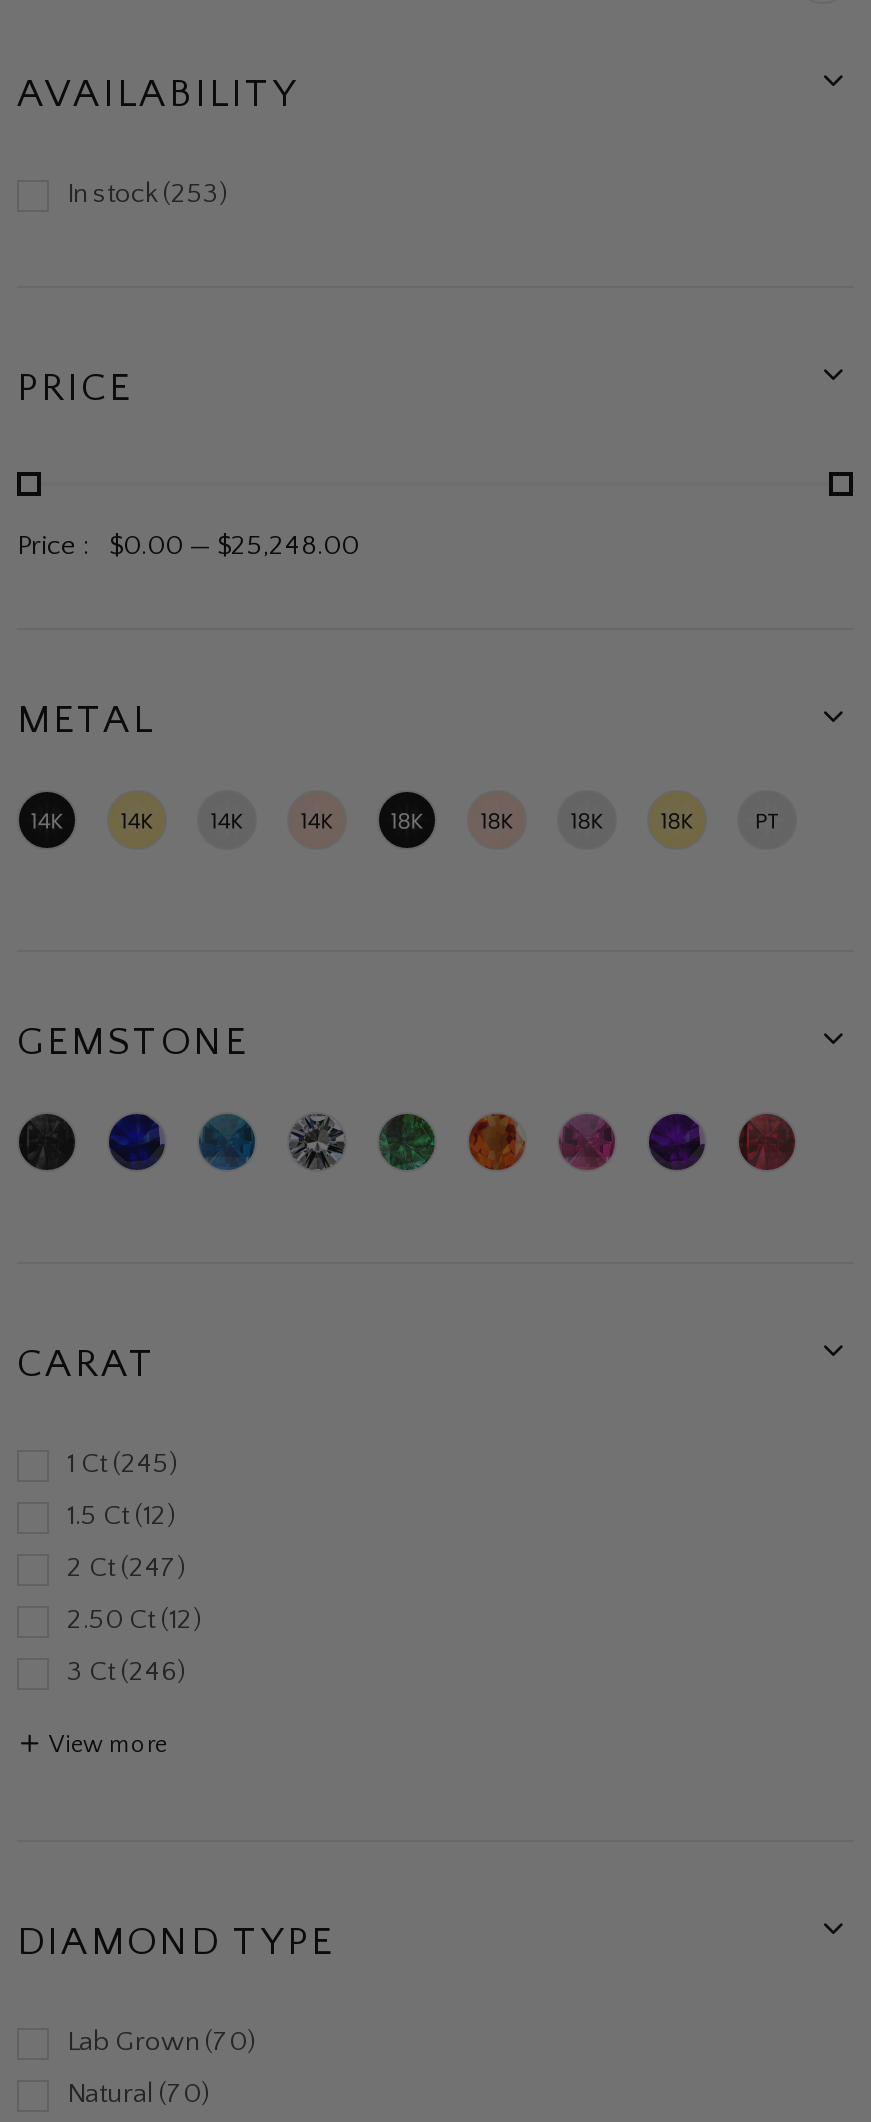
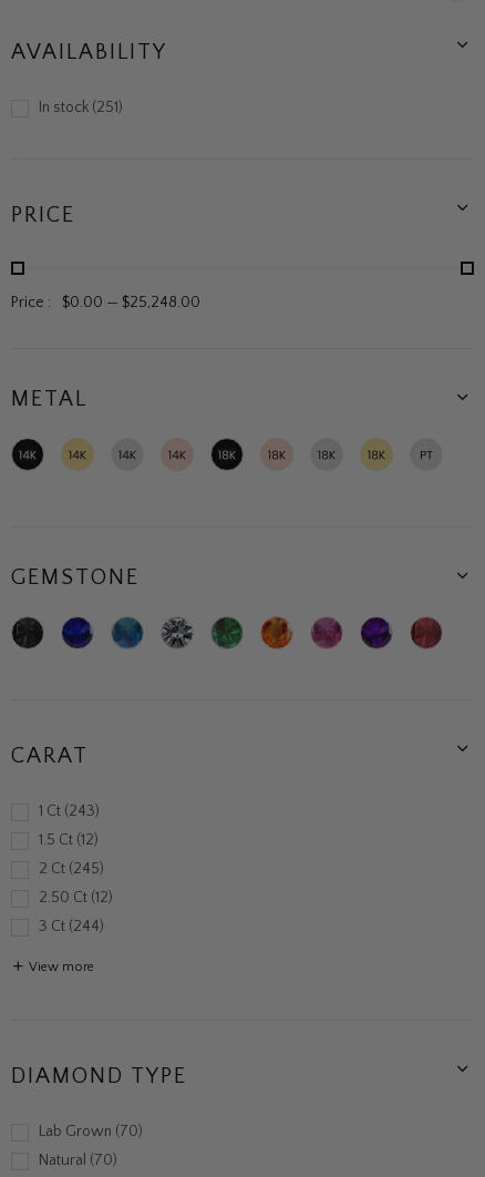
- In stock 253
+ In stock 251

- 1 Ct 245
+ 1 Ct 243

- 2 Ct 247
+ 2 Ct 245

- 3 Ct 246
+ 3 Ct 244
